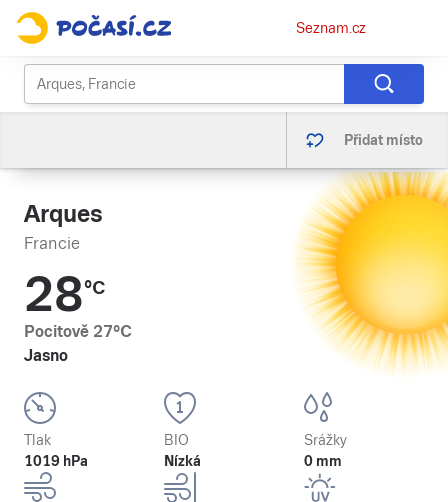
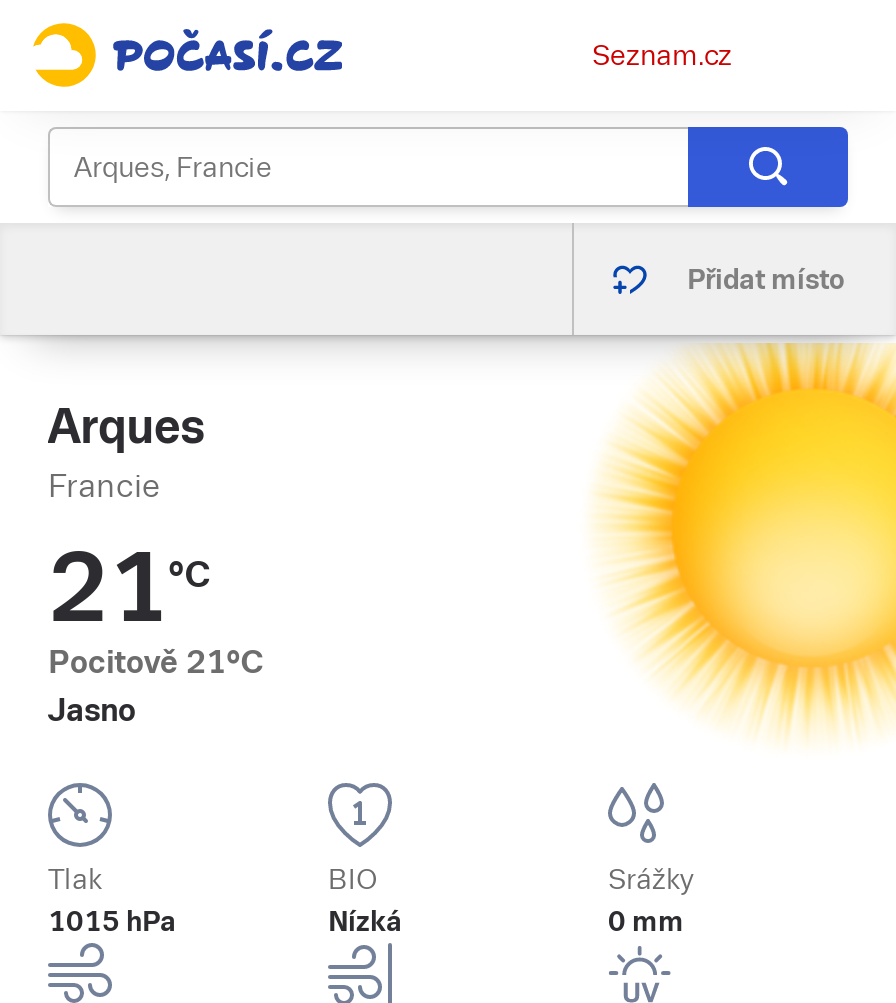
- 28°C
+ 21°C

- Pocitově 27°C
+ Pocitově 21°C

- 1019 hPa
+ 1015 hPa
